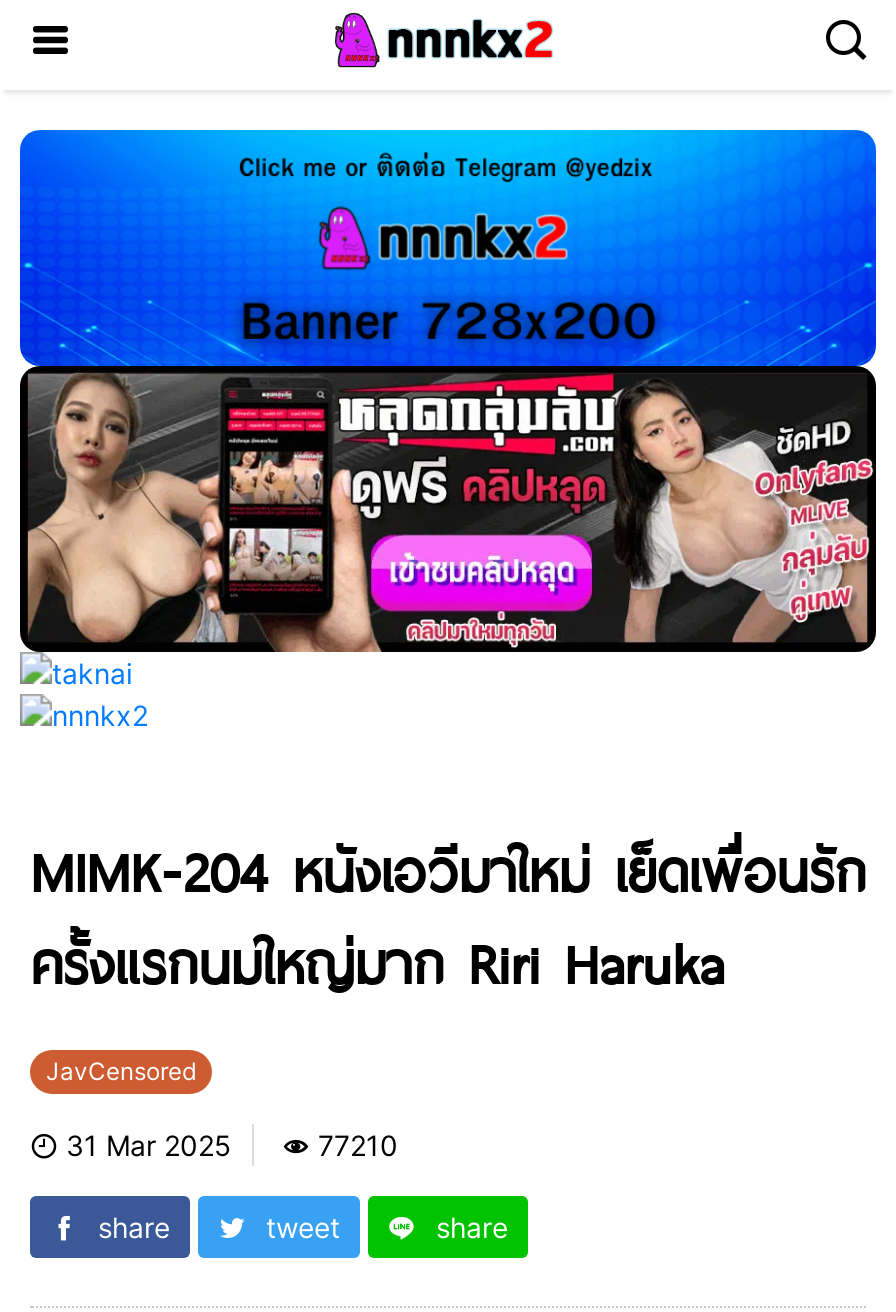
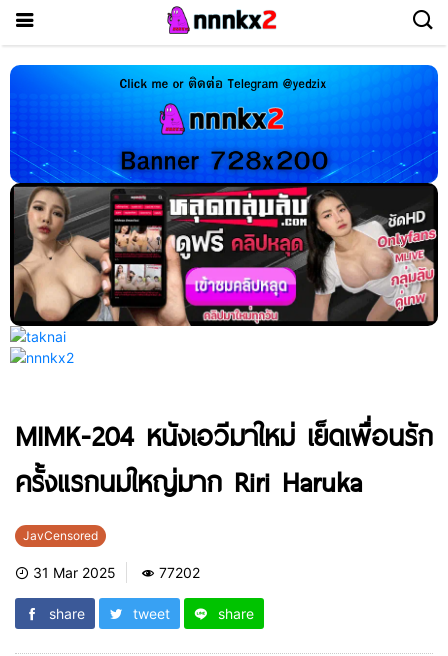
- 77210
+ 77202
